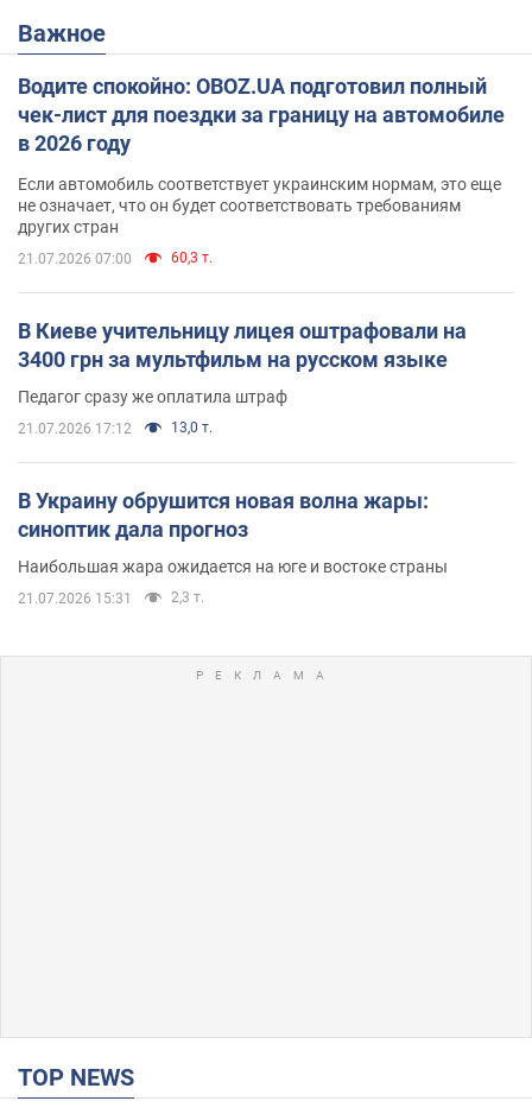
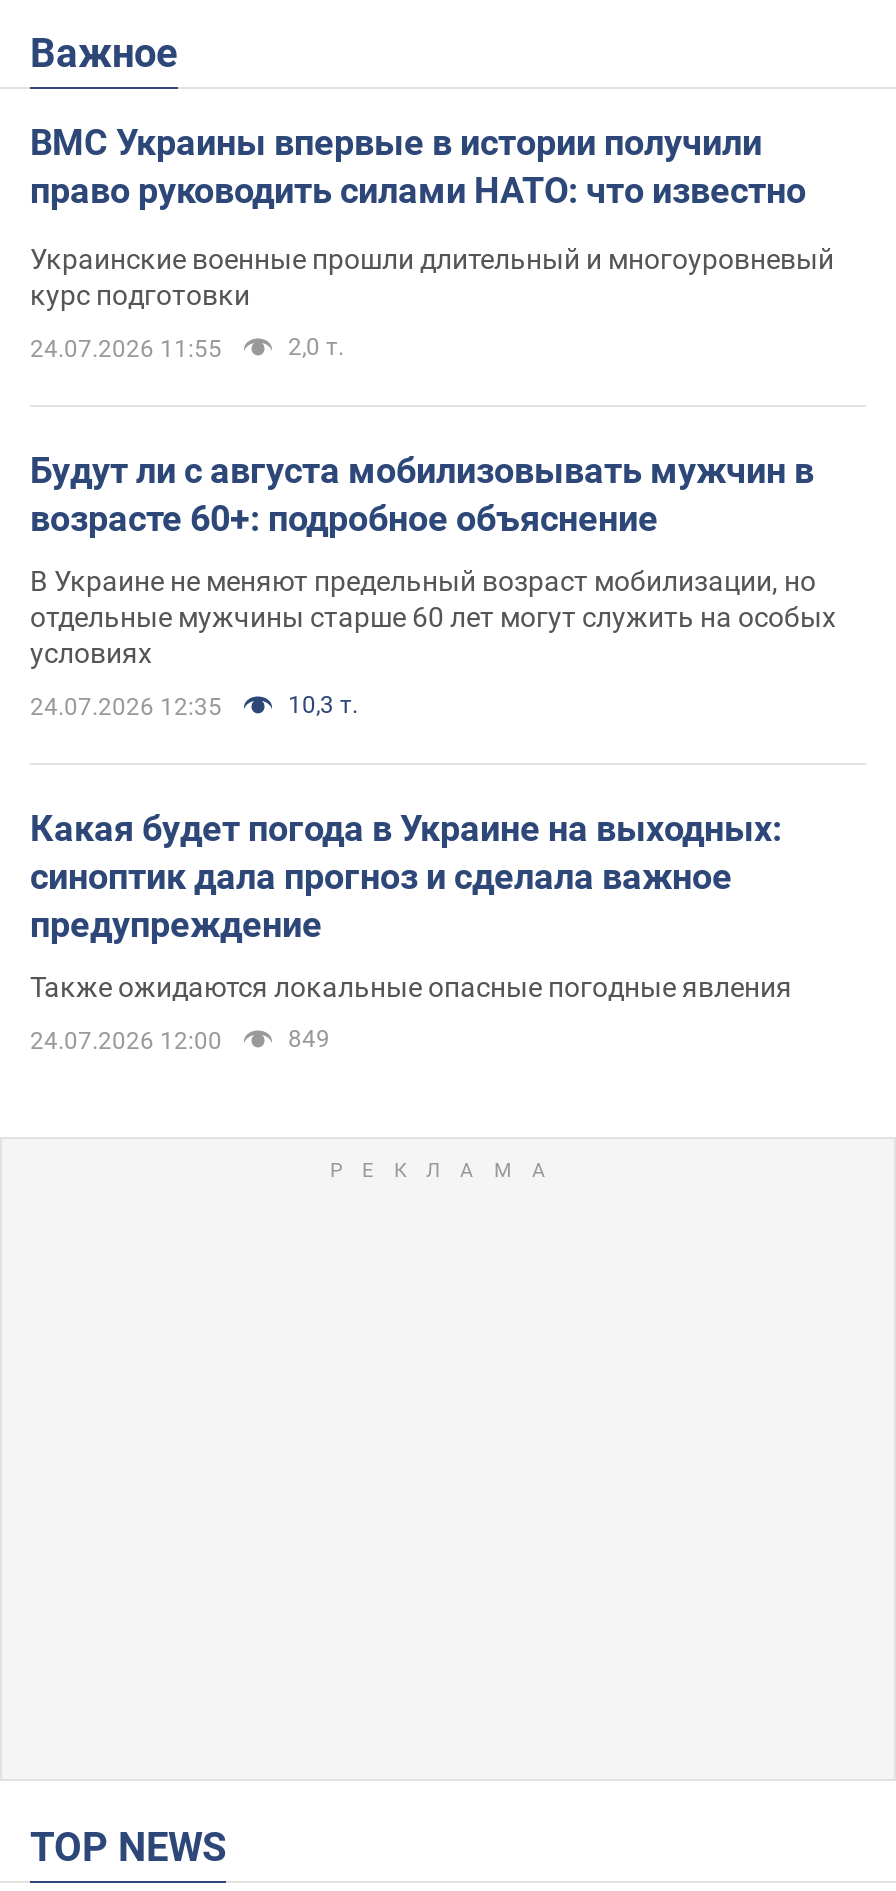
- Водите спокойно: OBOZ.UA подготовил полный
- чек-лист для поездки за границу на автомобиле
- в 2026 году
+ ВМС Украины впервые в истории получили
+ право руководить силами НАТО: что известно

- Если автомобиль соответствует украинским нормам, это еще
- не означает, что он будет соответствовать требованиям
- других стран
+ Украинские военные прошли длительный и многоуровневый
+ курс подготовки

- 21.07.2026 07:00
- 60,3 т.
+ 24.07.2026 11:55
+ 2,0 т.

- В Киеве учительницу лицея оштрафовали на
- 3400 грн за мультфильм на русском языке
+ Будут ли с августа мобилизовывать мужчин в
+ возрасте 60+: подробное объяснение

- Педагог сразу же оплатила штраф
+ В Украине не меняют предельный возраст мобилизации, но
+ отдельные мужчины старше 60 лет могут служить на особых
+ условиях

- 21.07.2026 17:12
- 13,0 т.
+ 24.07.2026 12:35
+ 10,3 т.

- В Украину обрушится новая волна жары:
- синоптик дала прогноз
+ Какая будет погода в Украине на выходных:
+ синоптик дала прогноз и сделала важное
+ предупреждение

- Наибольшая жара ожидается на юге и востоке страны
+ Также ожидаются локальные опасные погодные явления

- 21.07.2026 15:31
- 2,3 т.
+ 24.07.2026 12:00
+ 849
